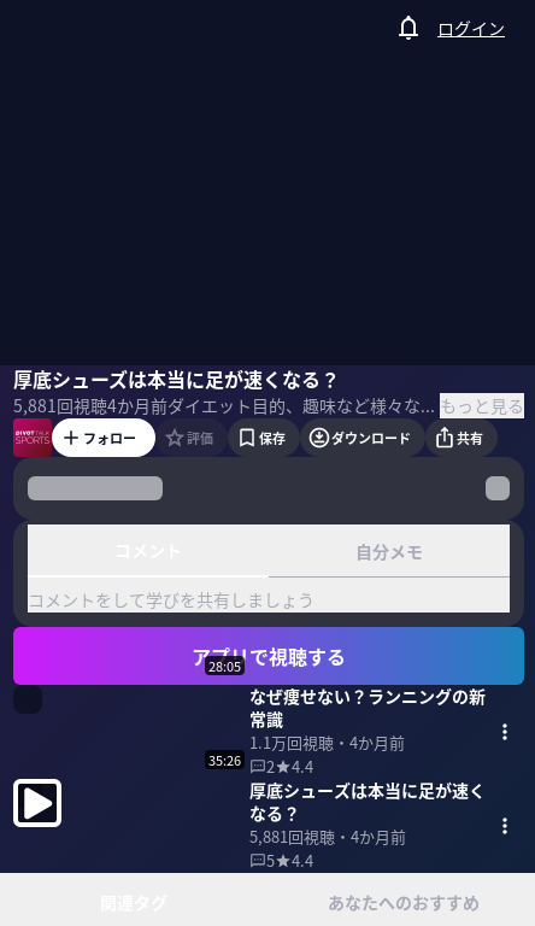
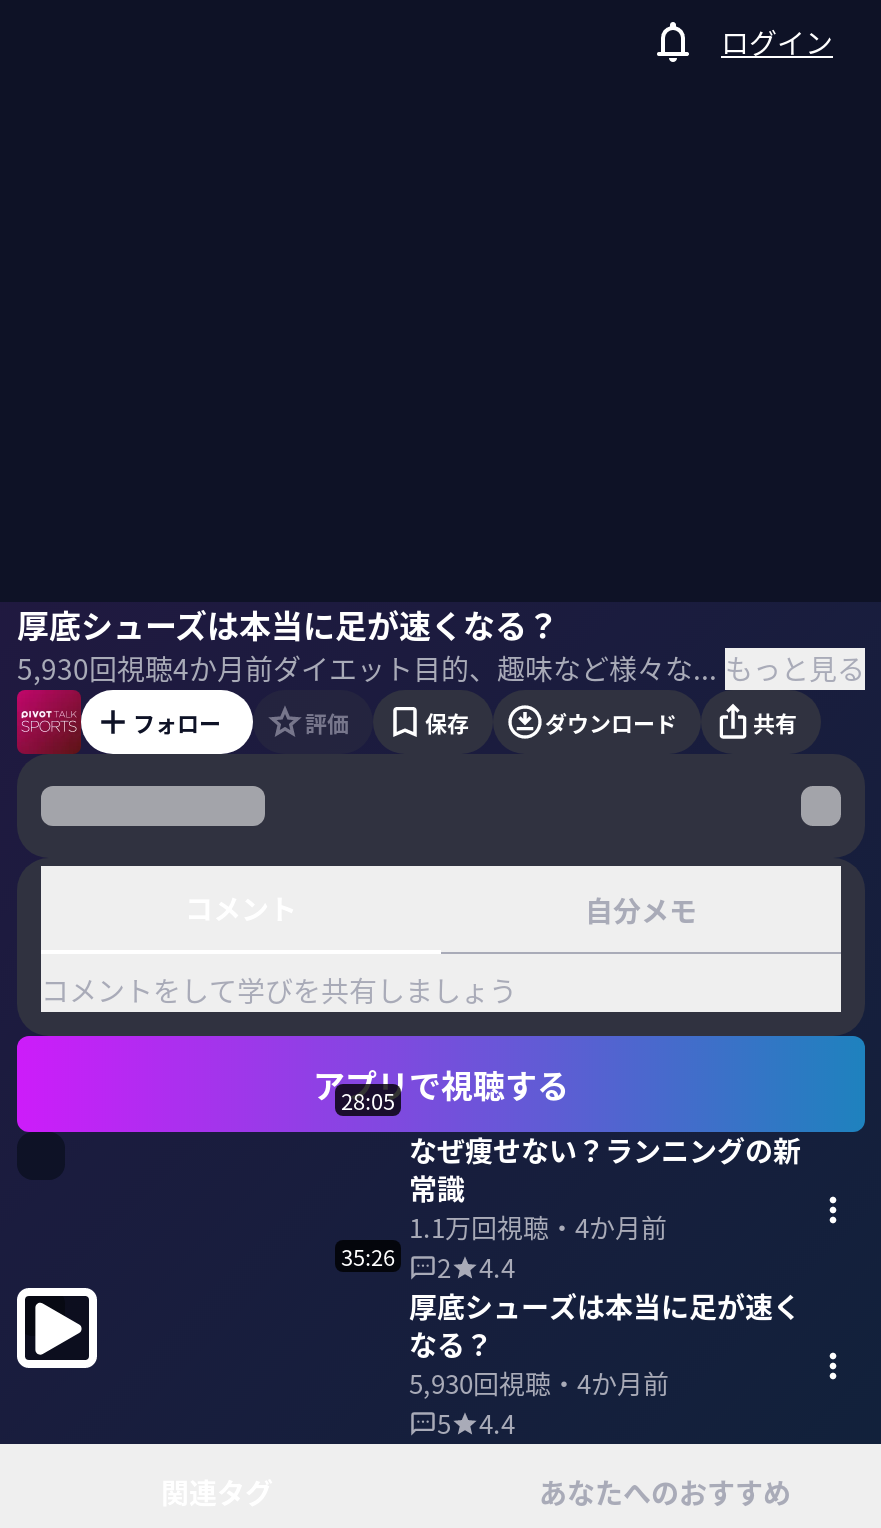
- 5,881回視聴4か月前
+ 5,930回視聴4か月前

- 5,881回視聴・4か月前
+ 5,930回視聴・4か月前
